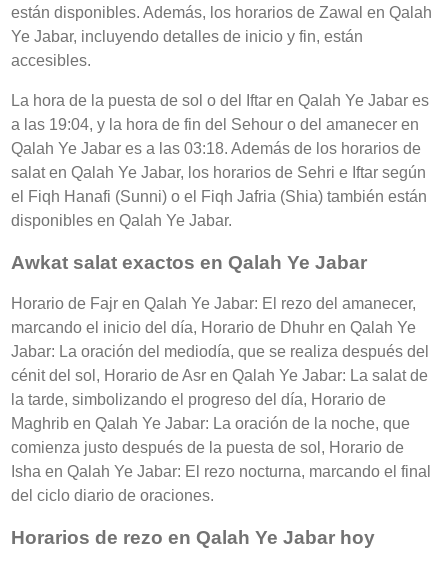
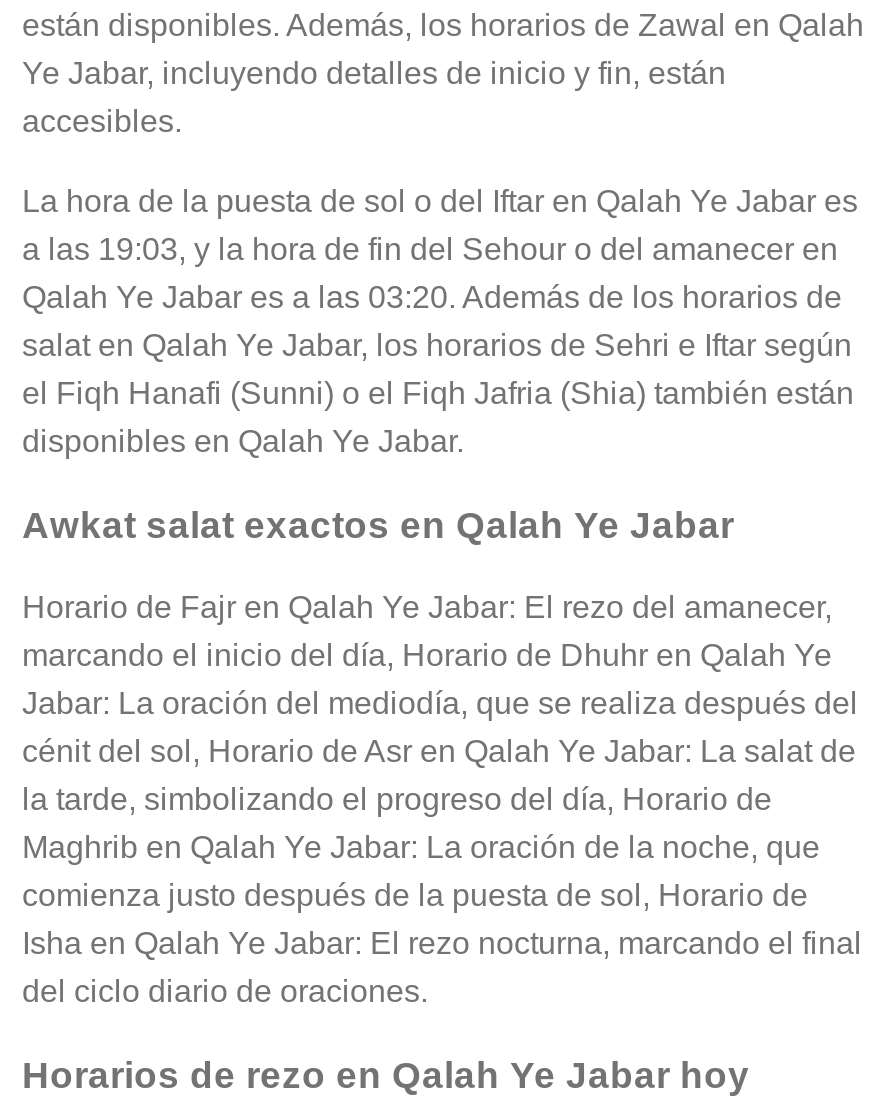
- a las 19:04, y la hora de fin del Sehour o del amanecer en
+ a las 19:03, y la hora de fin del Sehour o del amanecer en

- Qalah Ye Jabar es a las 03:18. Además de los horarios de
+ Qalah Ye Jabar es a las 03:20. Además de los horarios de
